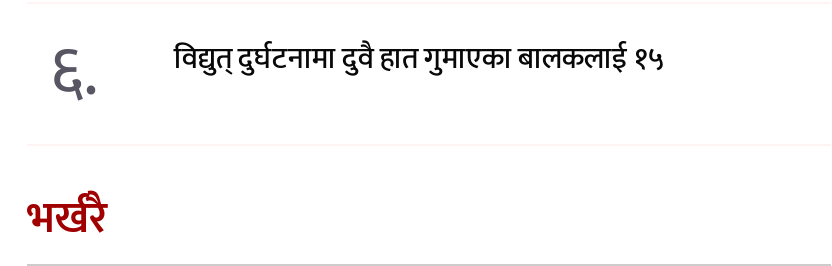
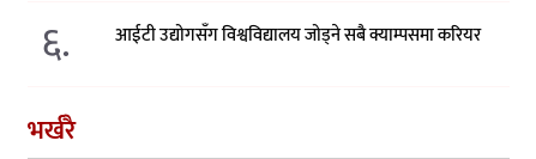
- विद्युत् दुर्घटनामा दुवै हात गुमाएका बालकलाई १५
+ आईटी उद्योगसँग विश्वविद्यालय जोड्ने सबै क्याम्पसमा करियर
